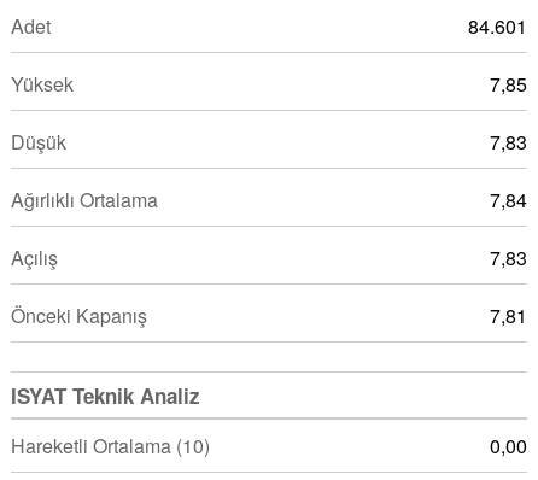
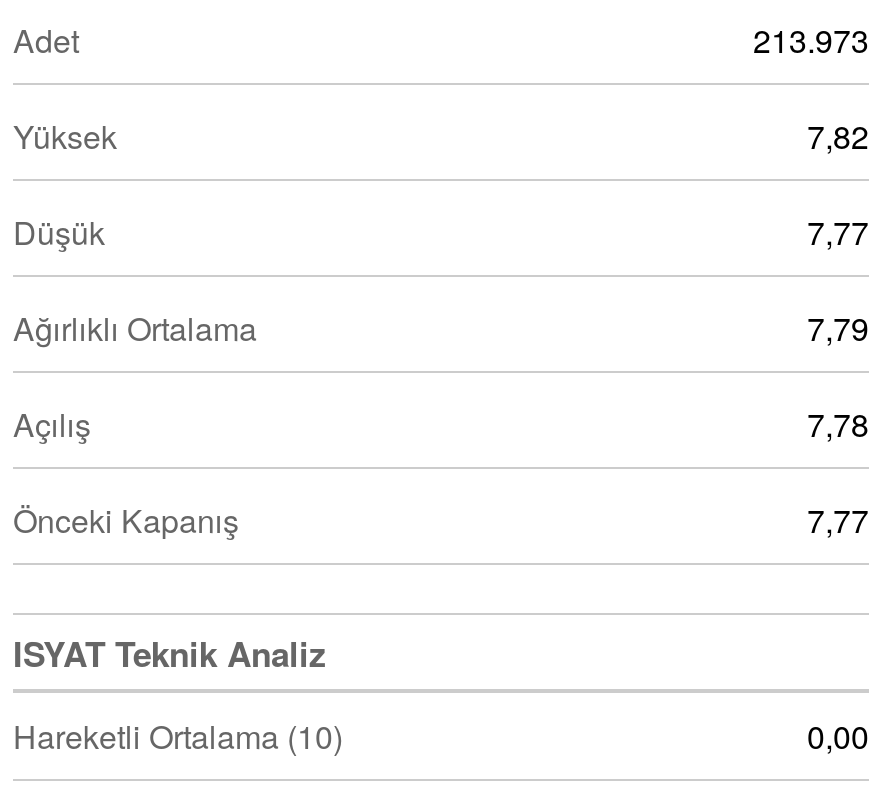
- 84.601
+ 213.973

- 7,85
+ 7,82

- 7,83
+ 7,77

- 7,84
+ 7,79

- 7,83
+ 7,78

- 7,81
+ 7,77
